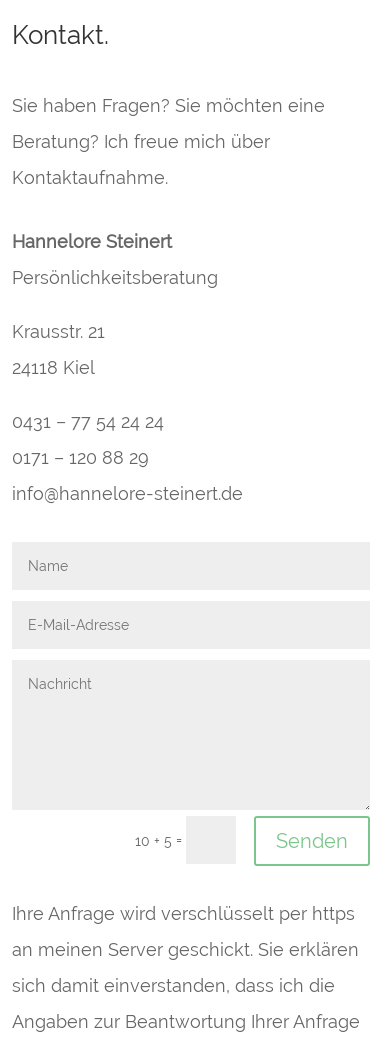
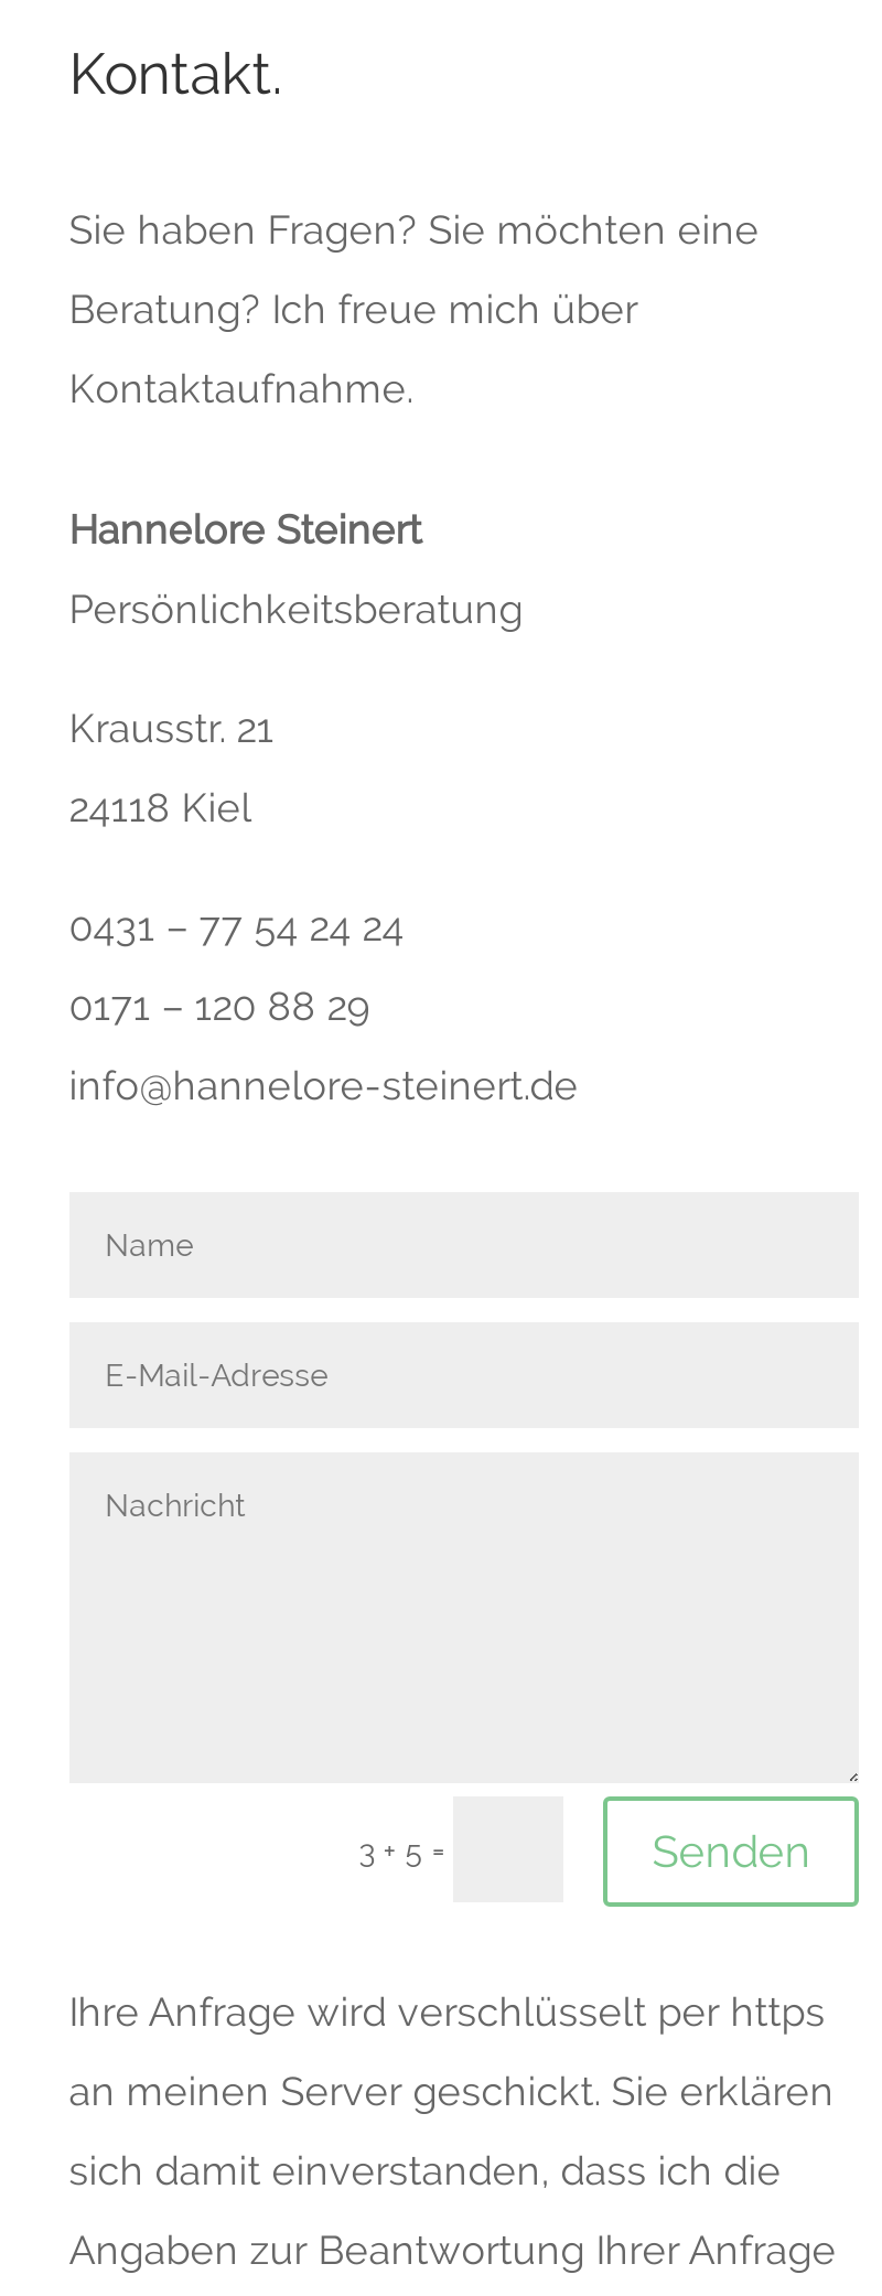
- 10 + 5 =
+ 3 + 5 =
